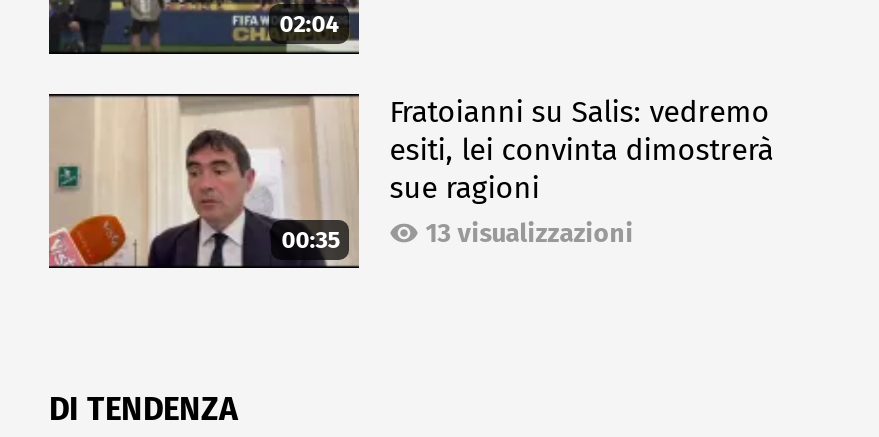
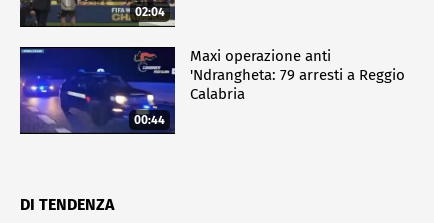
- [image]
- 00:35
+ [image]
+ 00:44

- Fratoianni su Salis: vedremo
- esiti, lei convinta dimostrerà
- sue ragioni
- 13 visualizzazioni
+ Maxi operazione anti
+ 'Ndrangheta: 79 arresti a Reggio
+ Calabria
